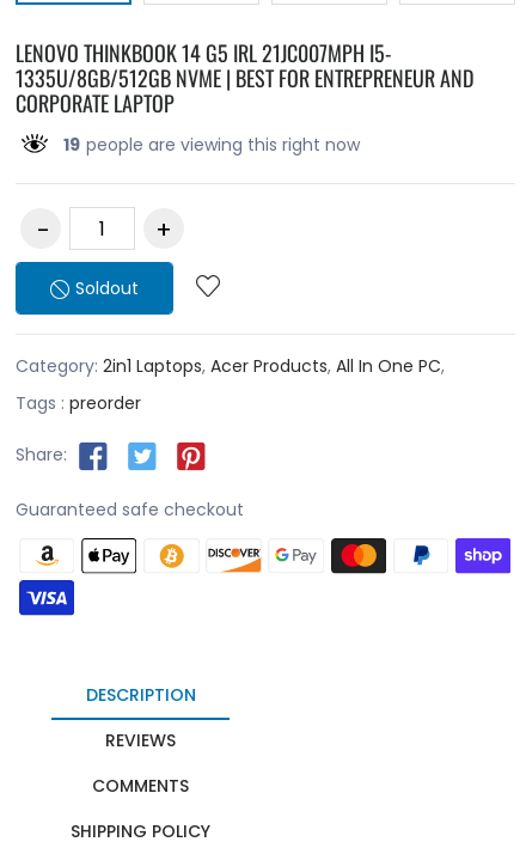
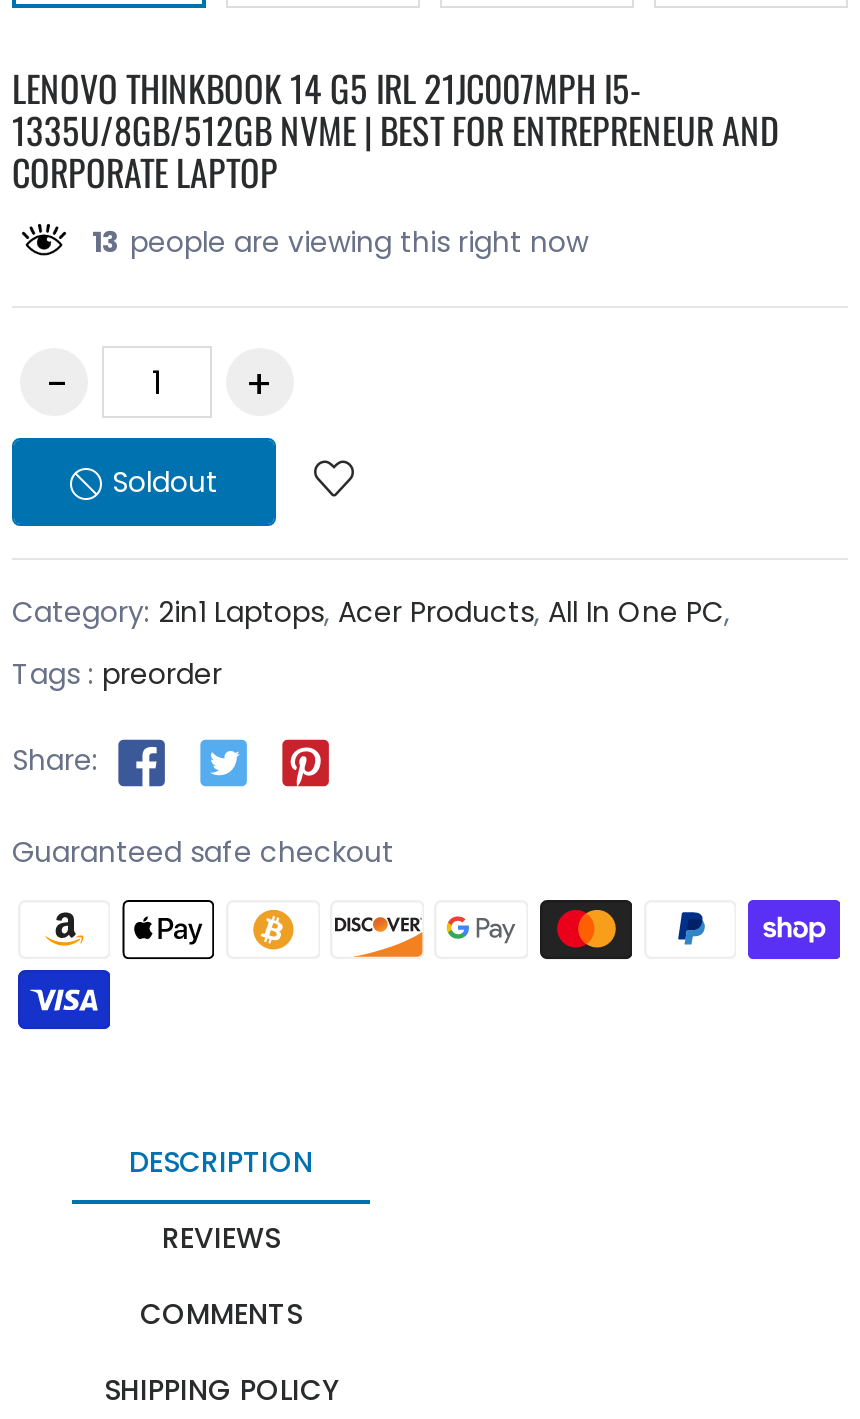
- 19 people are viewing this right now
+ 13 people are viewing this right now
